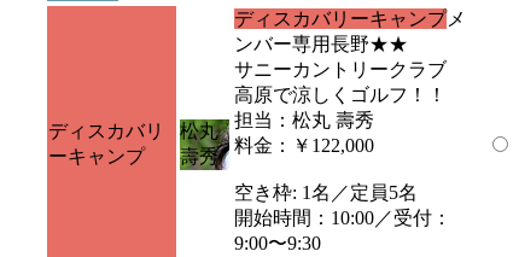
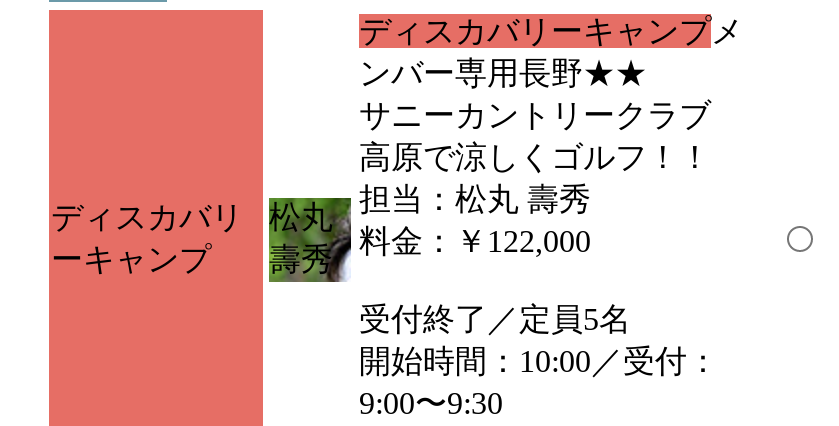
- 空き枠: 1名／定員5名
+ 受付終了／定員5名
